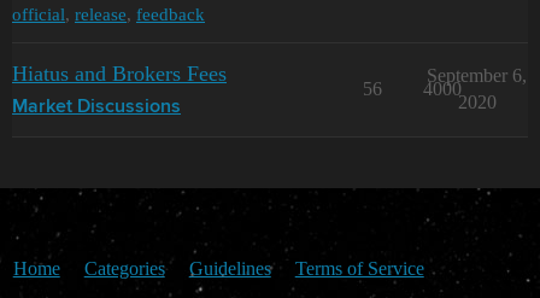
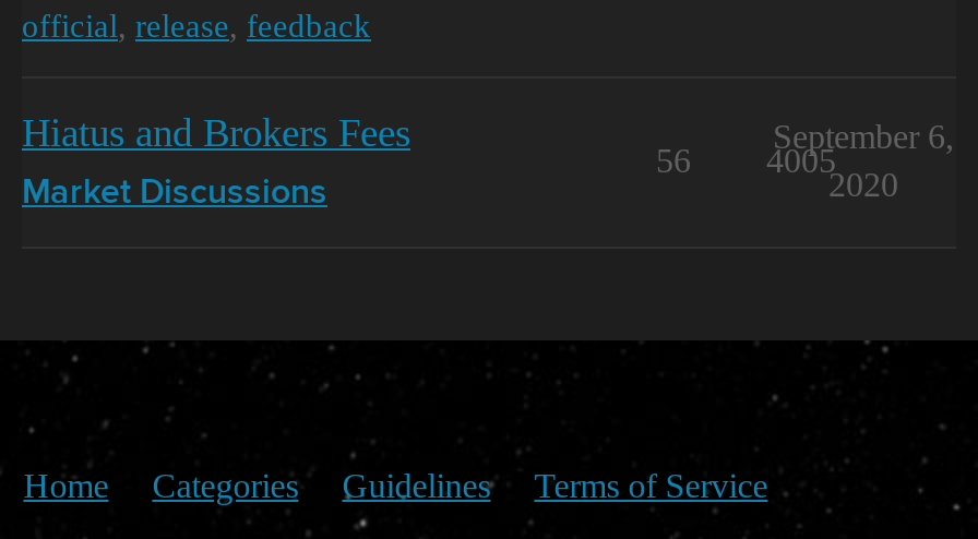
- 4000
+ 4005
